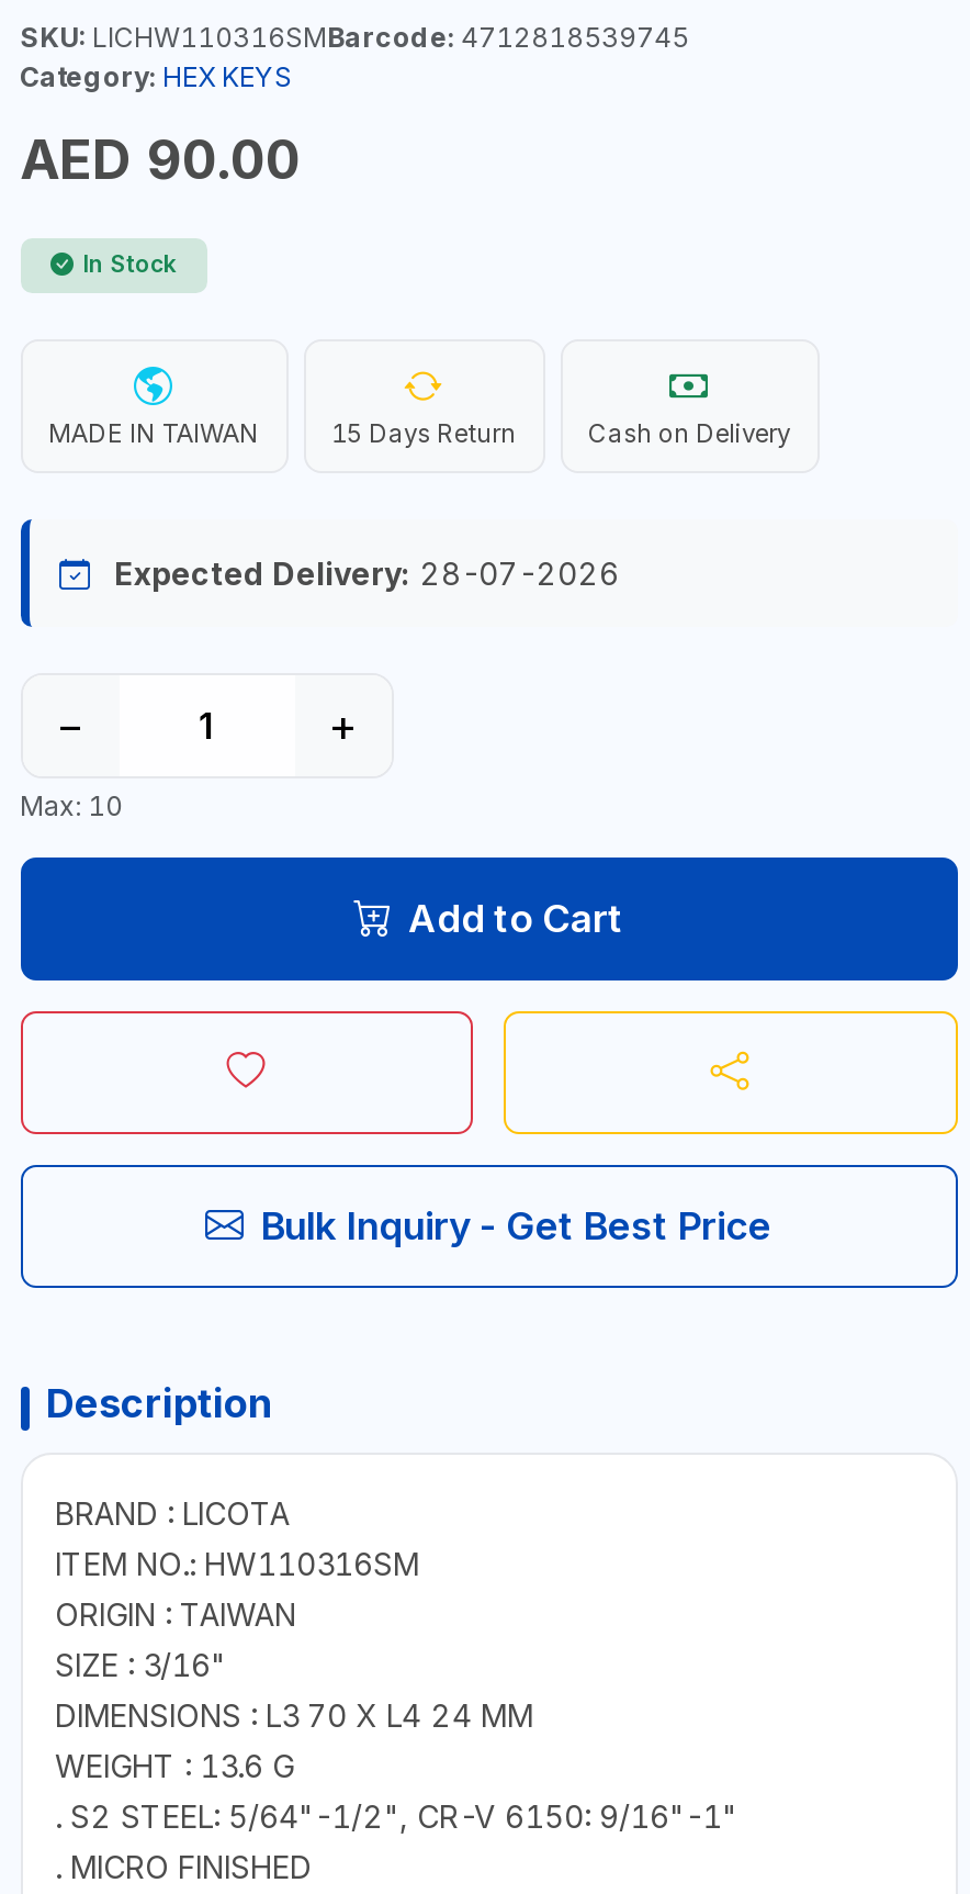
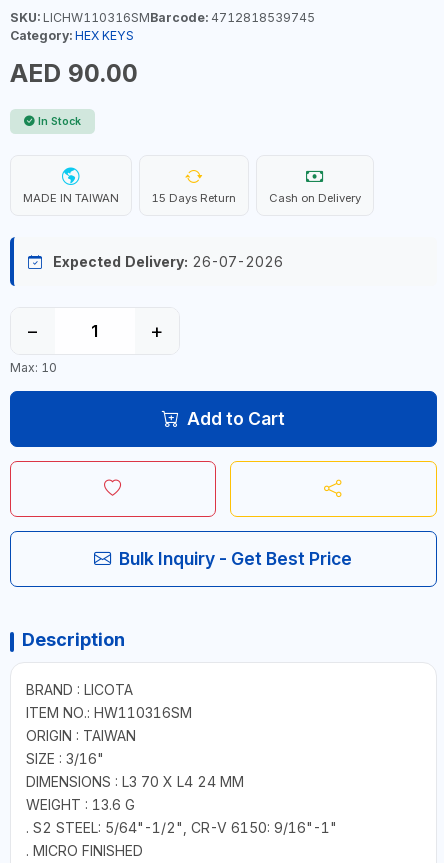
- Expected Delivery: 28-07-2026
+ Expected Delivery: 26-07-2026
